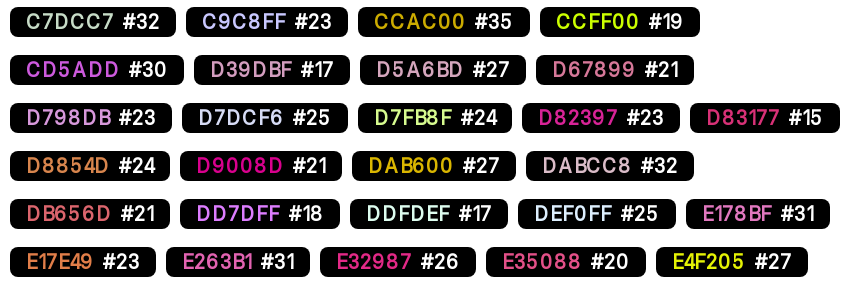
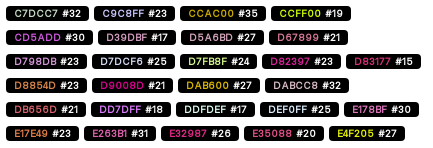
- D8854D #24
+ D8854D #23

- E178BF #31
+ E178BF #30
